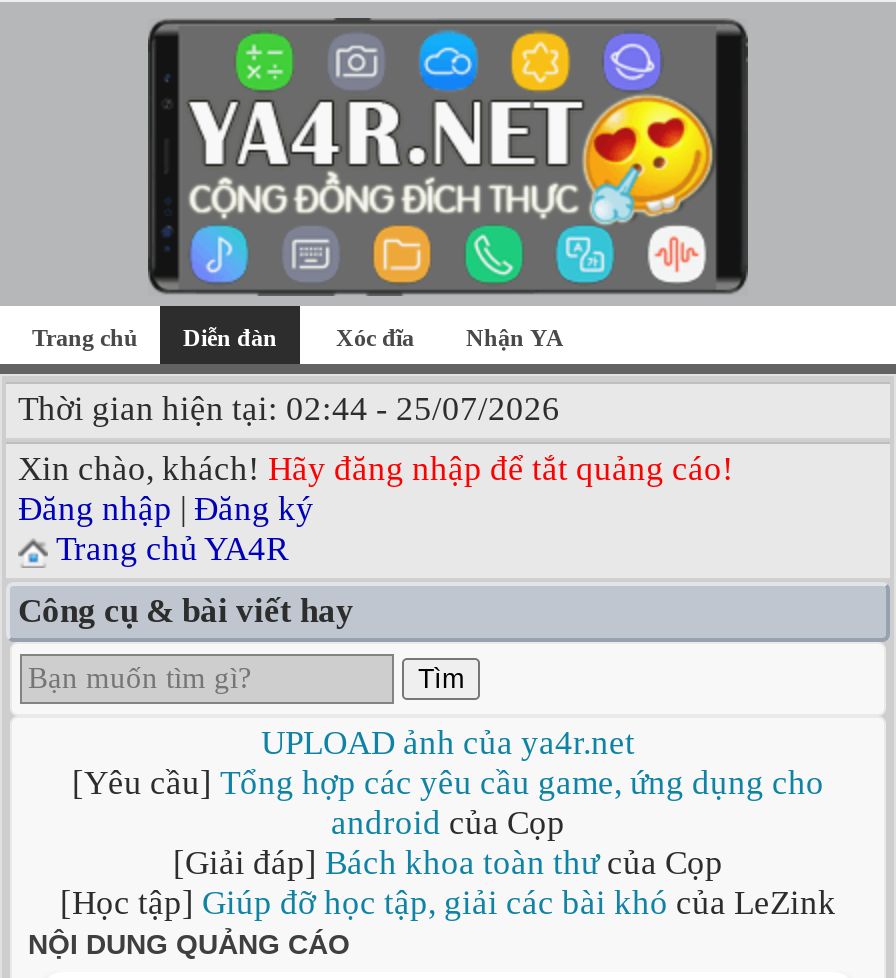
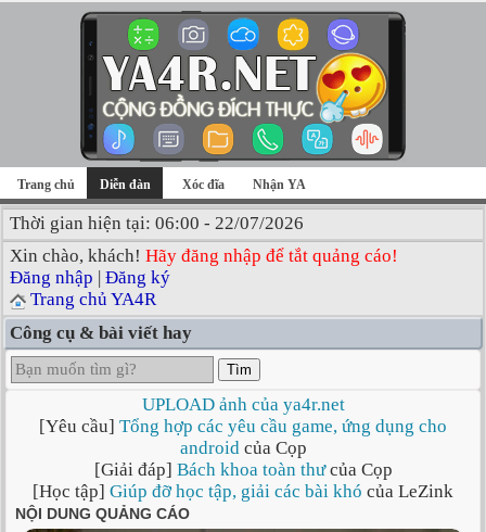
- Thời gian hiện tại: 02:44 - 25/07/2026
+ Thời gian hiện tại: 06:00 - 22/07/2026
